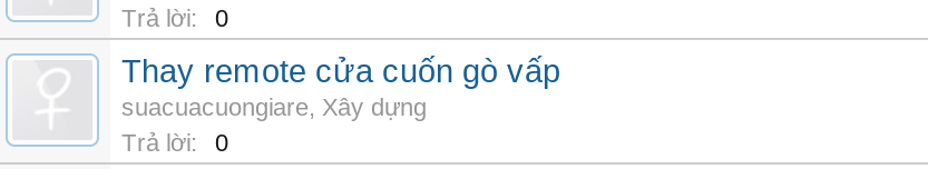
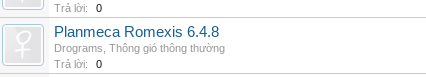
- Thay remote cửa cuốn gò vấp
- suacuacuongiare, Xây dựng
+ Planmeca Romexis 6.4.8
+ Drograms, Thông gió thông thường
